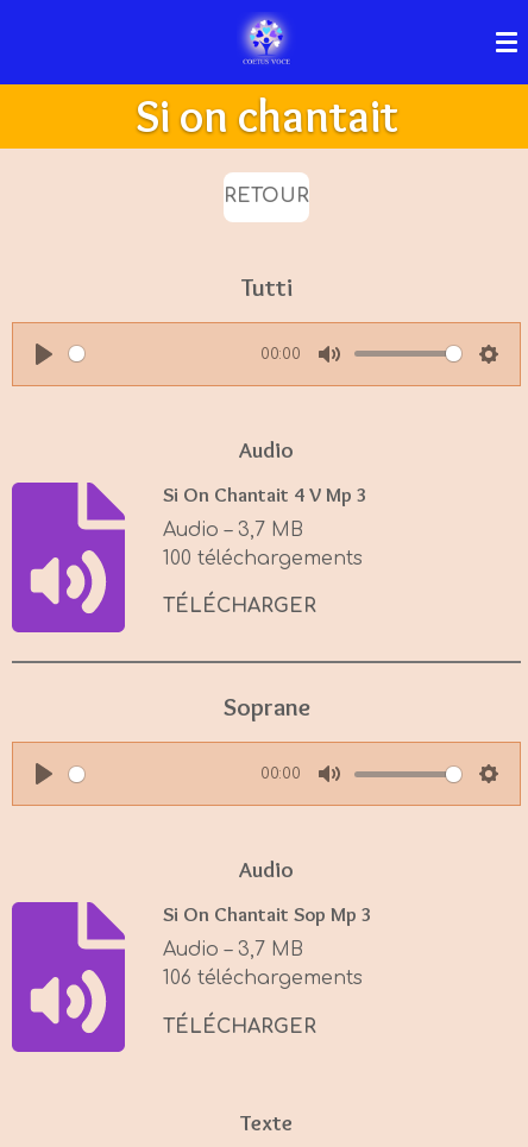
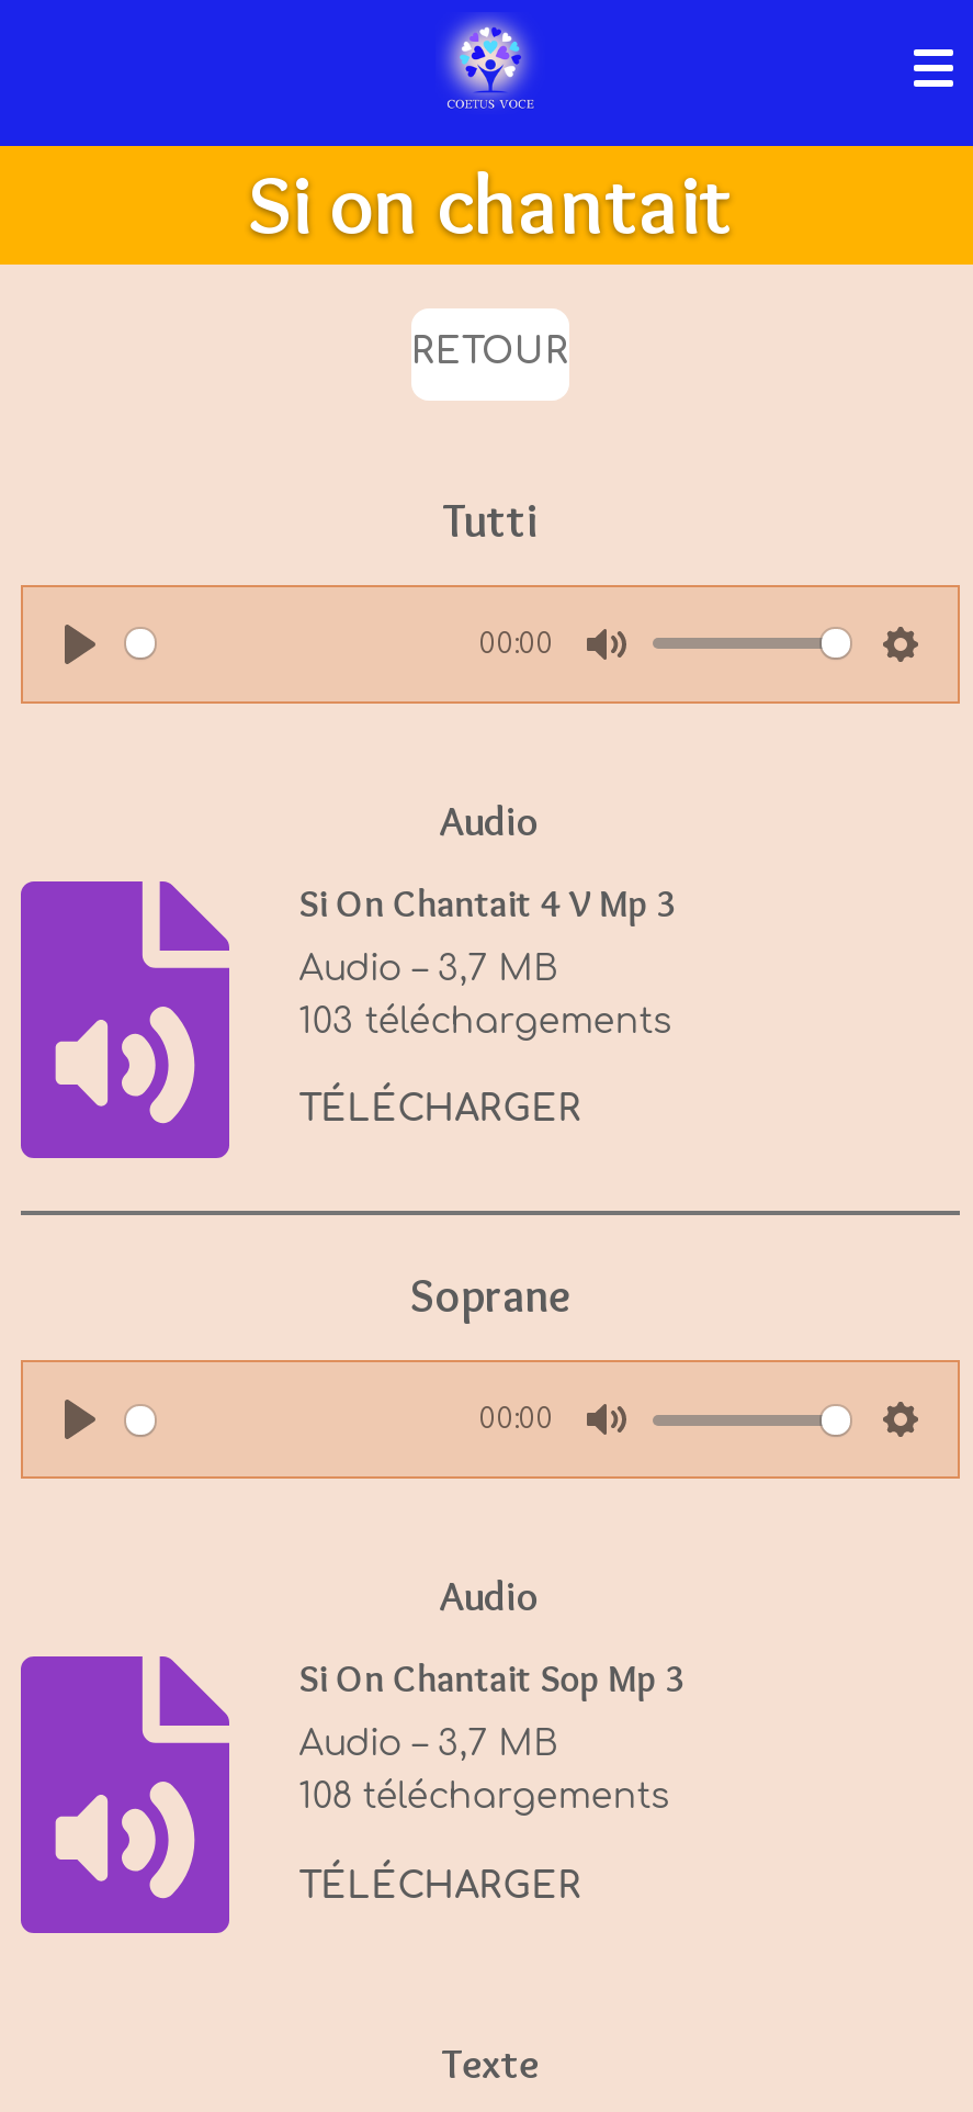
- 100 téléchargements
+ 103 téléchargements

- 106 téléchargements
+ 108 téléchargements
